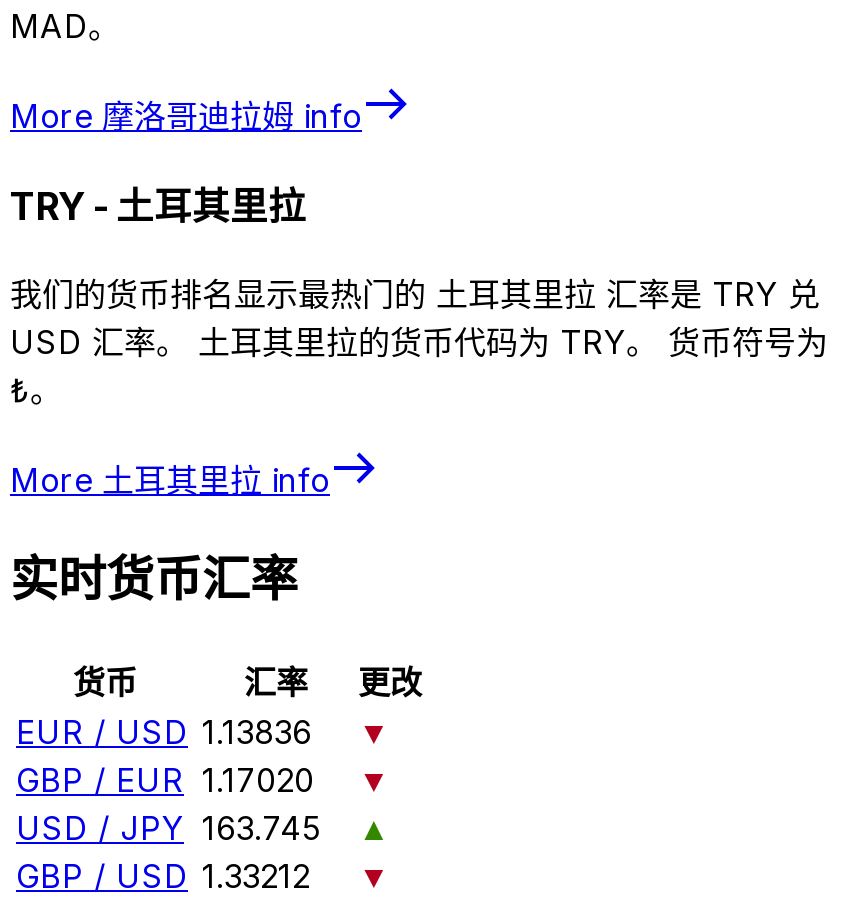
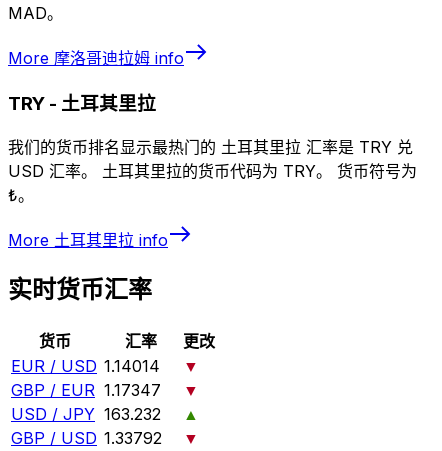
- EUR / USD 1.13836
+ EUR / USD 1.14014

- GBP / EUR 1.17020
+ GBP / EUR 1.17347

- USD / JPY 163.745
+ USD / JPY 163.232

- GBP / USD 1.33212
+ GBP / USD 1.33792
